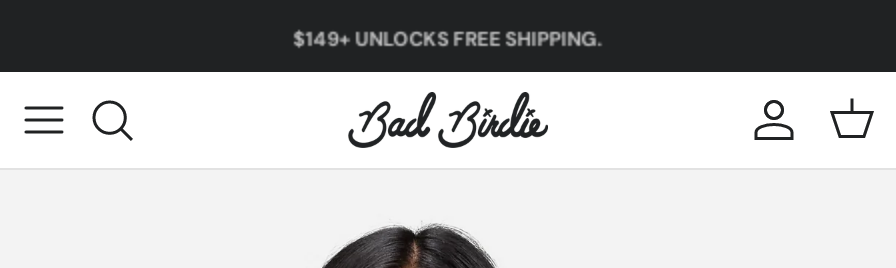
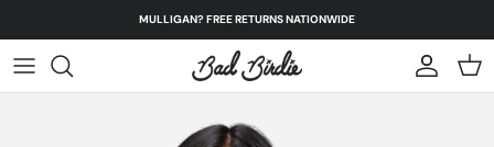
- $149+ UNLOCKS FREE SHIPPING.
+ MULLIGAN? FREE RETURNS NATIONWIDE
